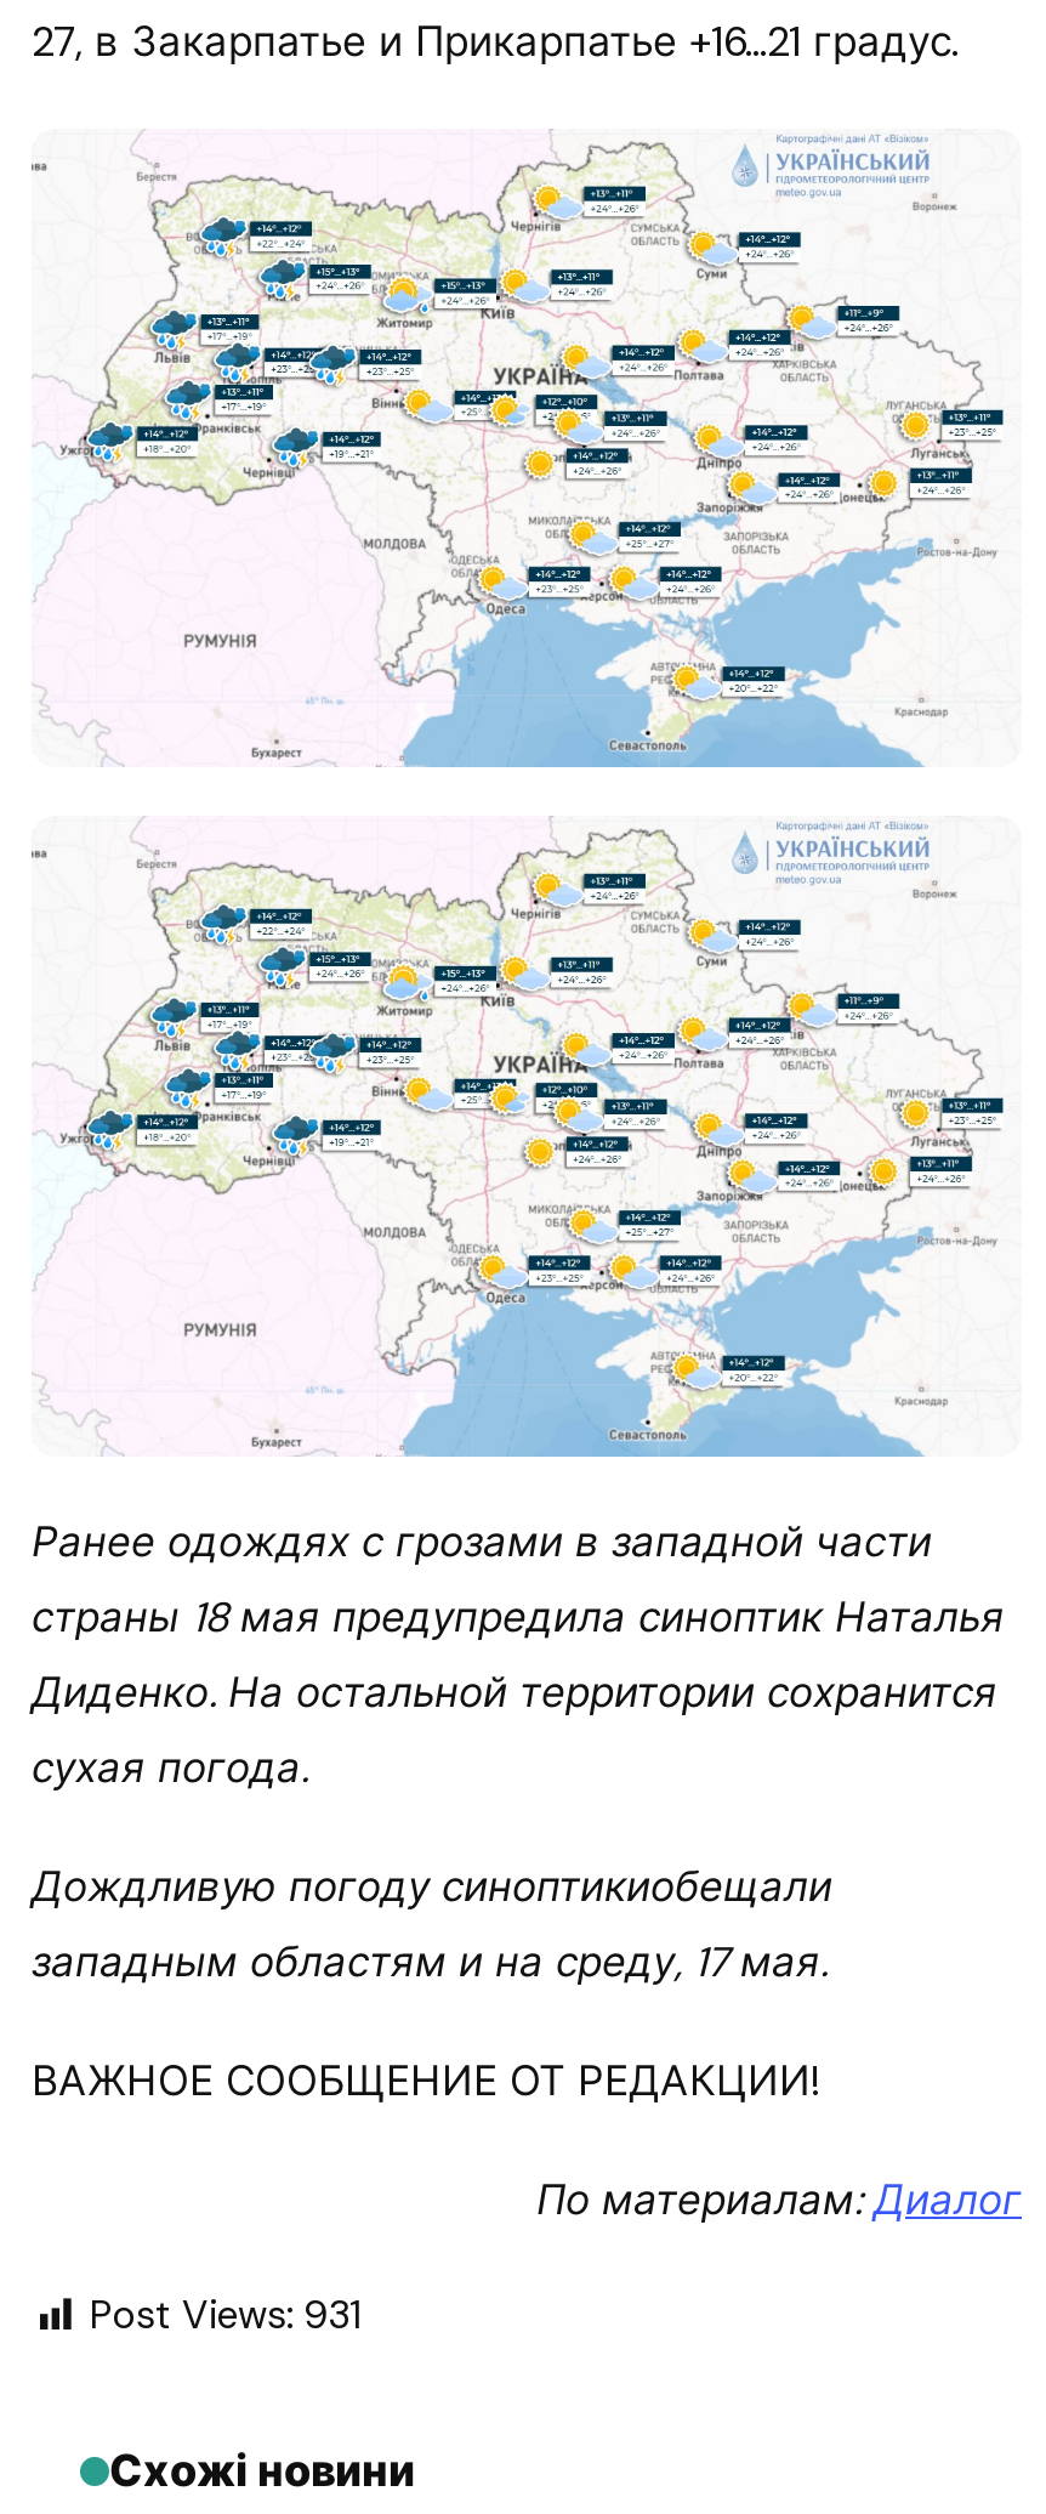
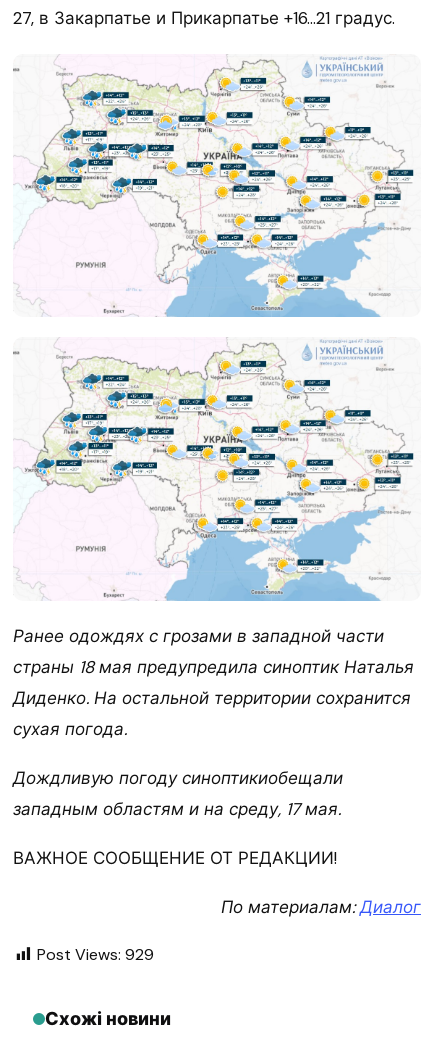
- Post Views: 931
+ Post Views: 929
